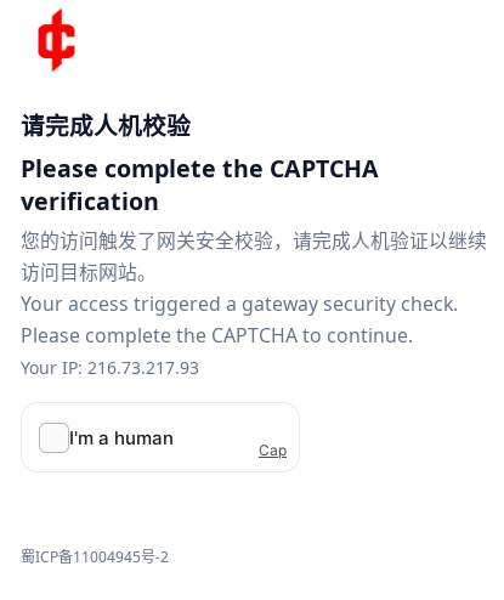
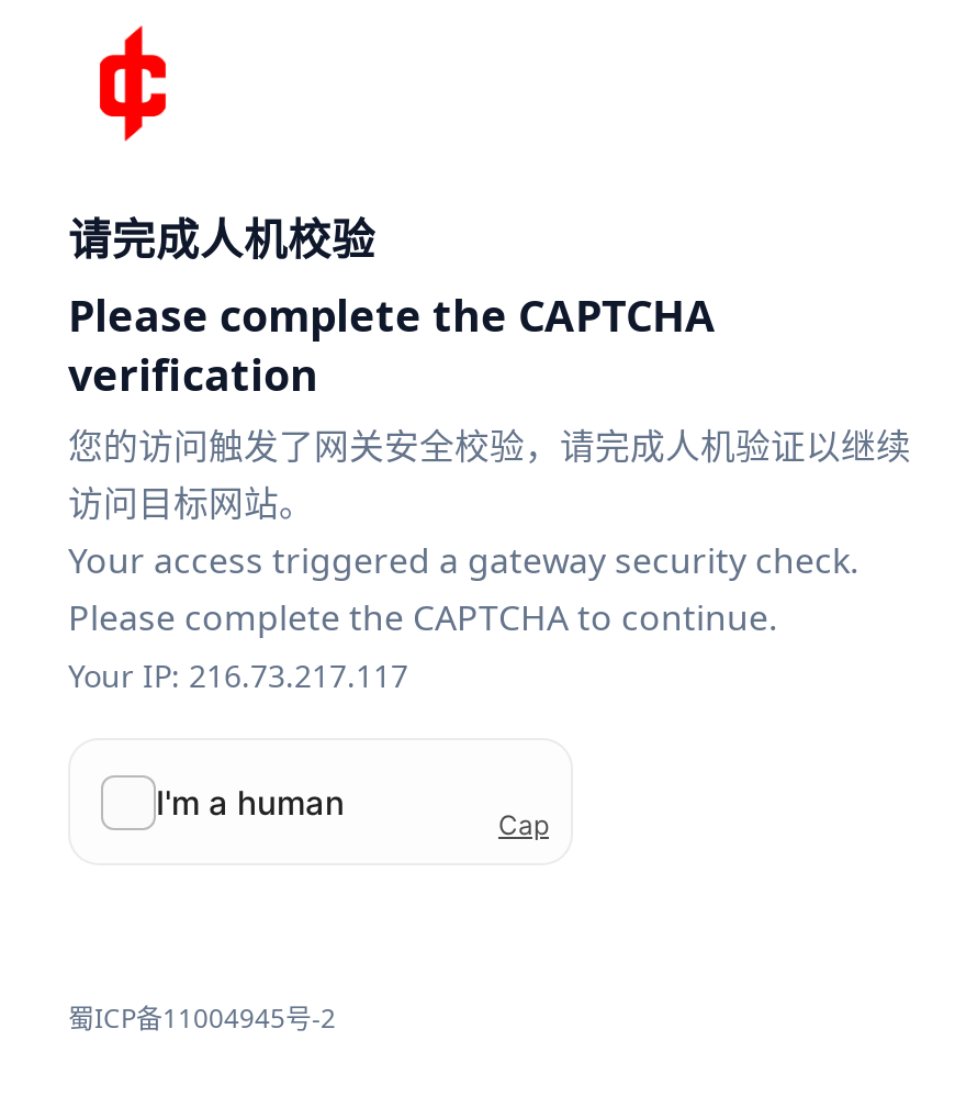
- Your IP: 216.73.217.93
+ Your IP: 216.73.217.117
